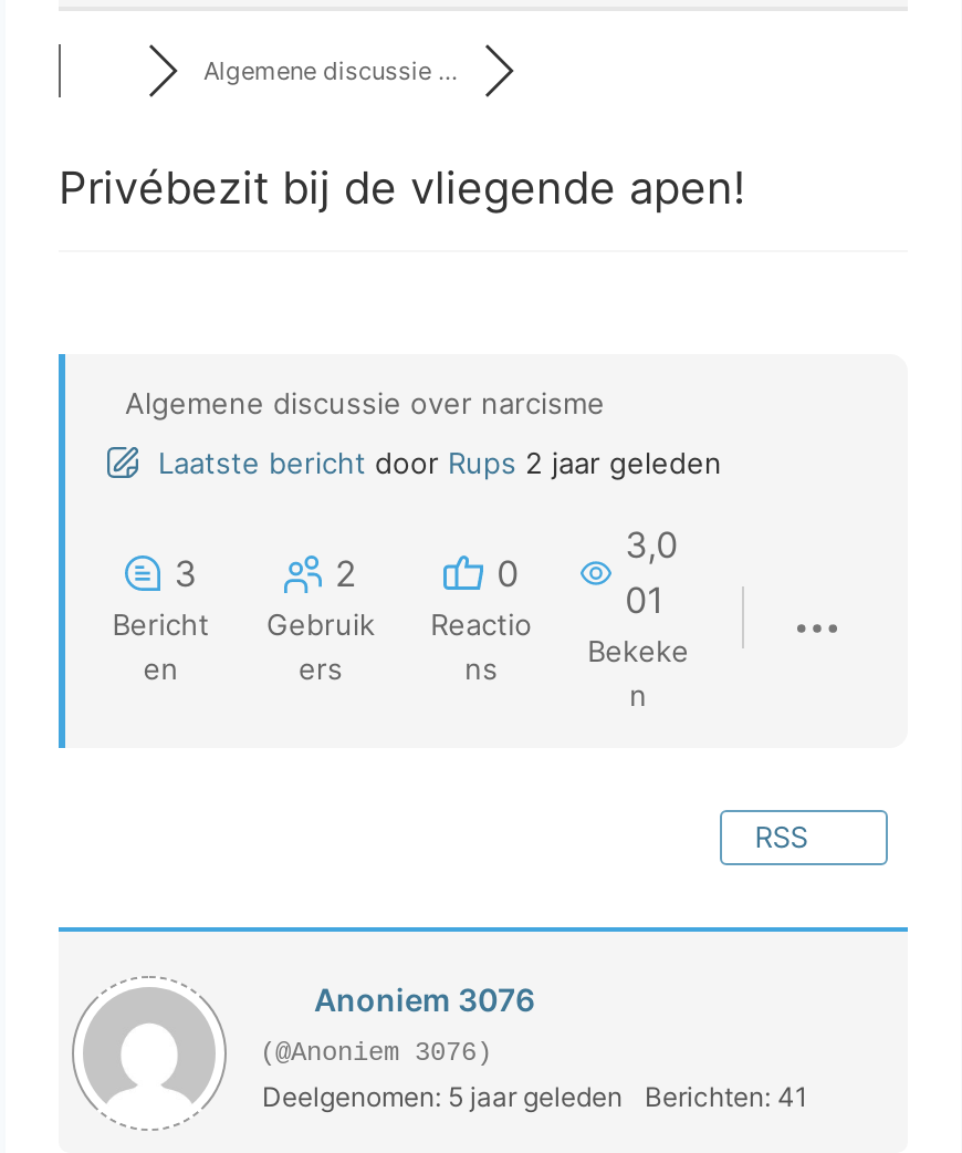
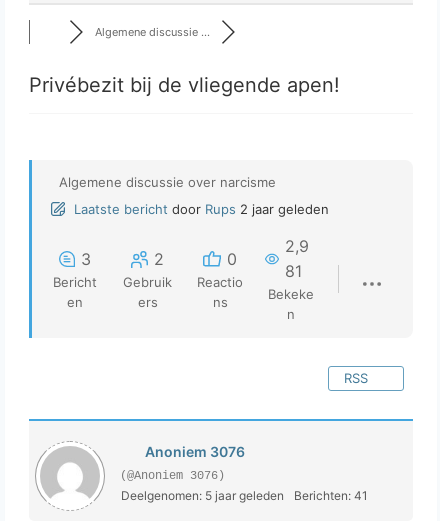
- 3,0
+ 2,9

- 01
+ 81
